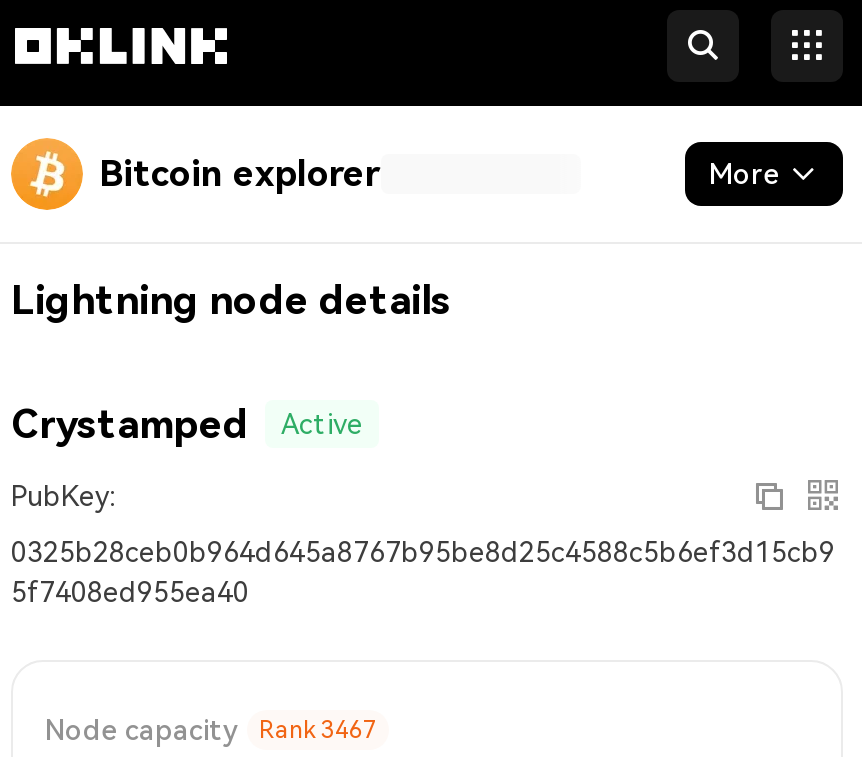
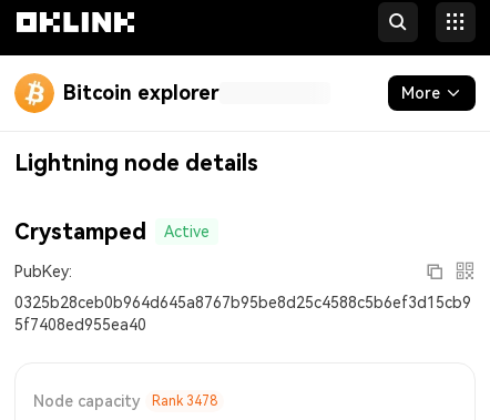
- Node capacity Rank 3467
+ Node capacity Rank 3478
